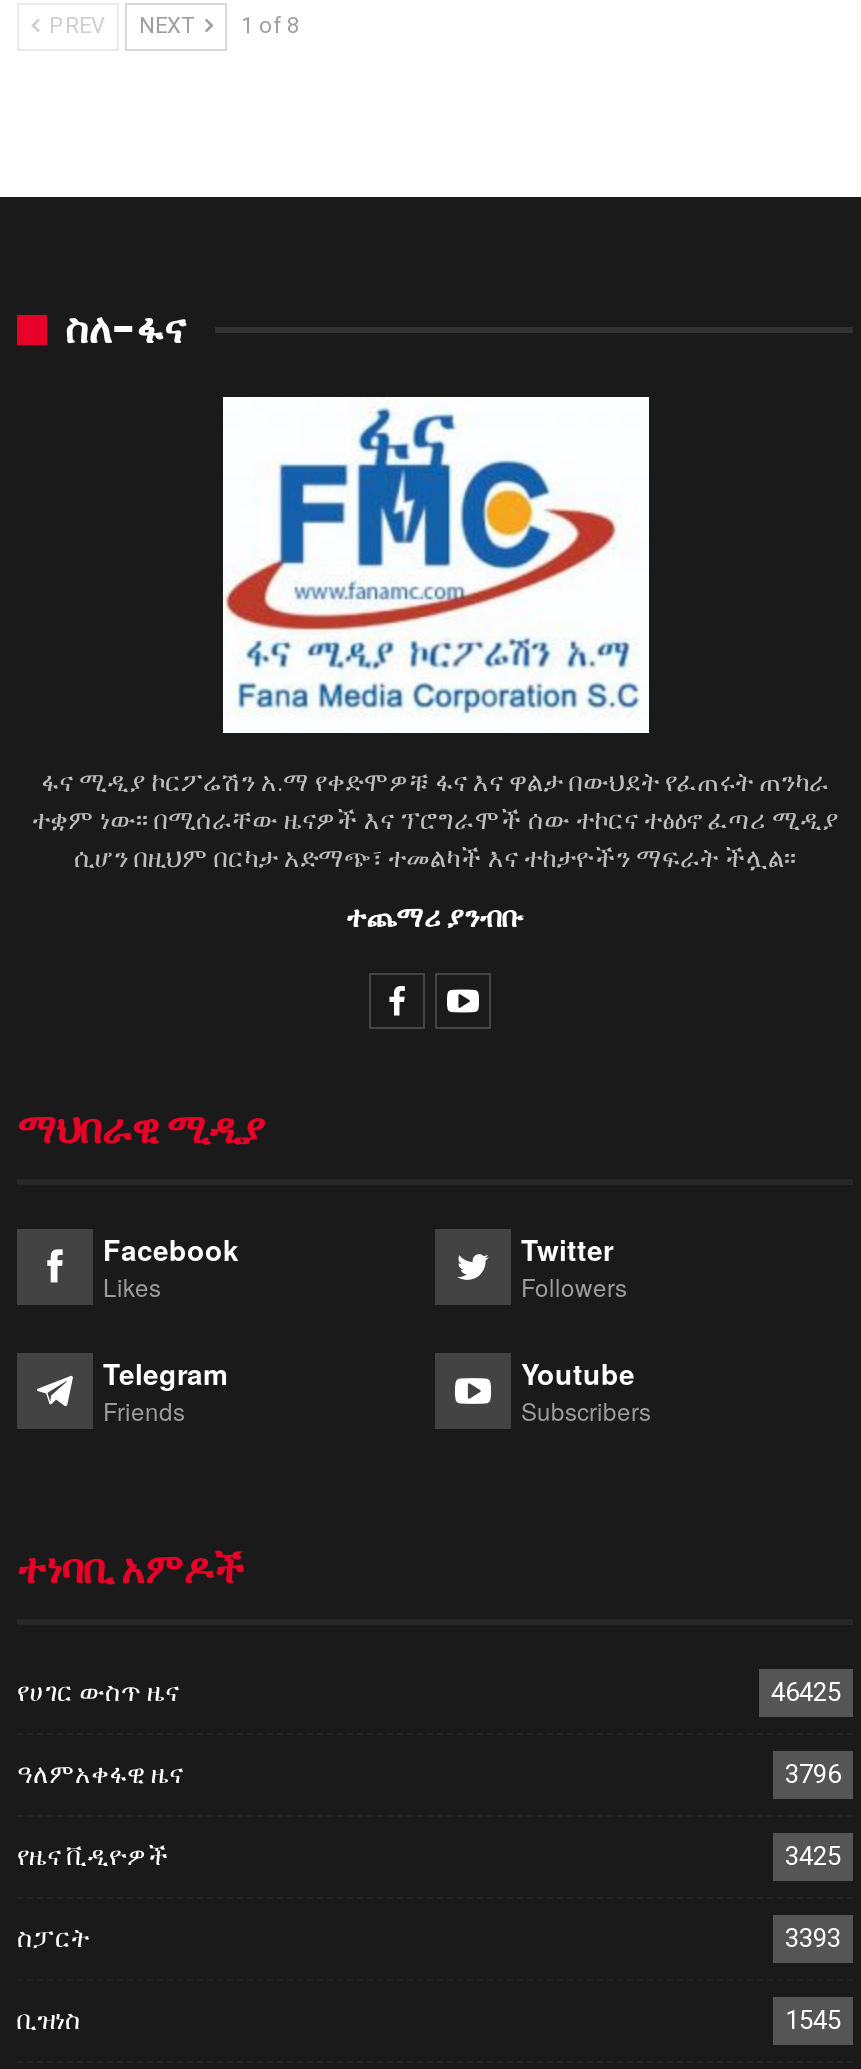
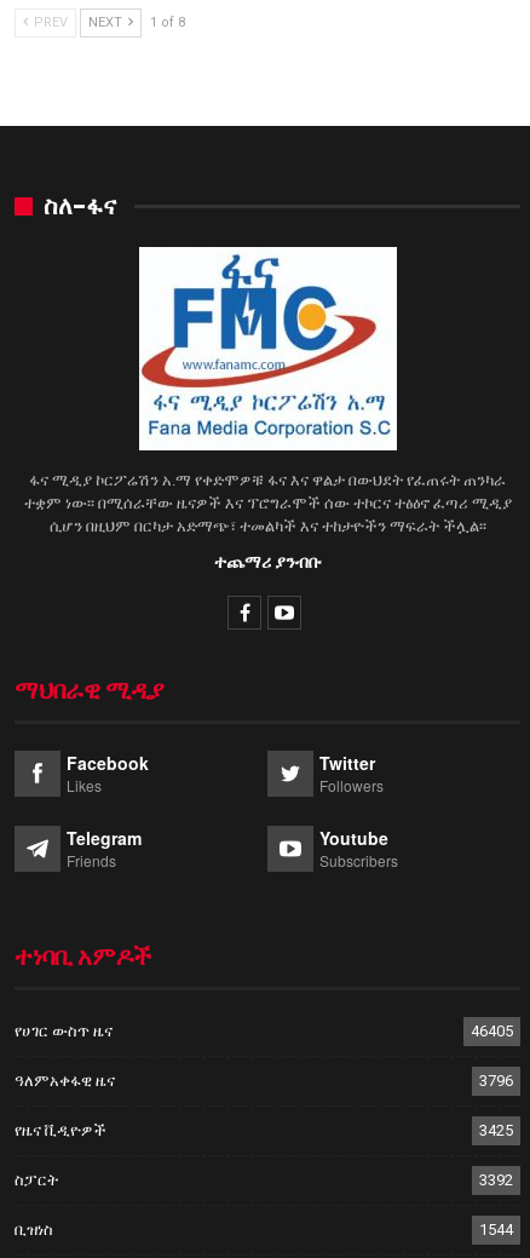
- 46425
+ 46405

- 3393
+ 3392

- 1545
+ 1544
